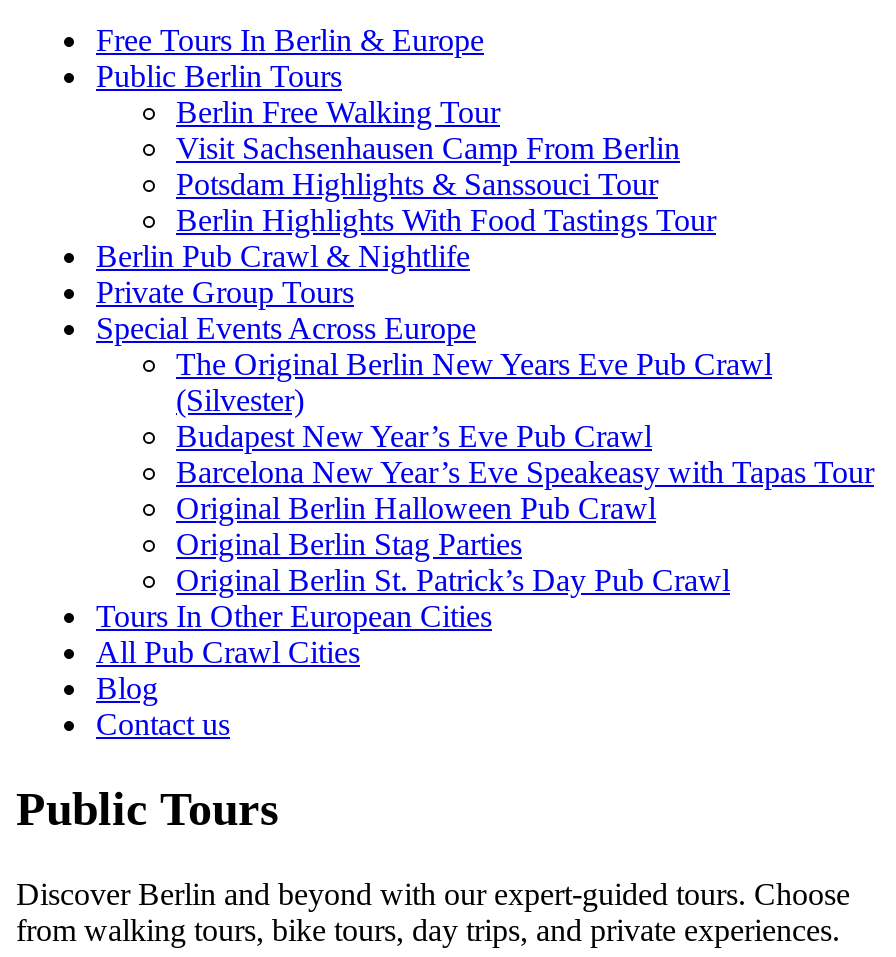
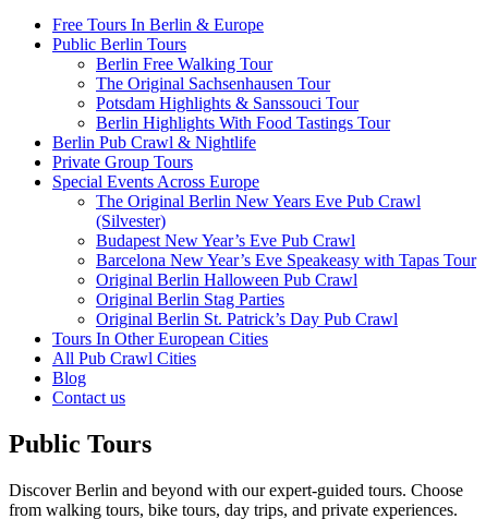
- Visit Sachsenhausen Camp From Berlin
+ The Original Sachsenhausen Tour
